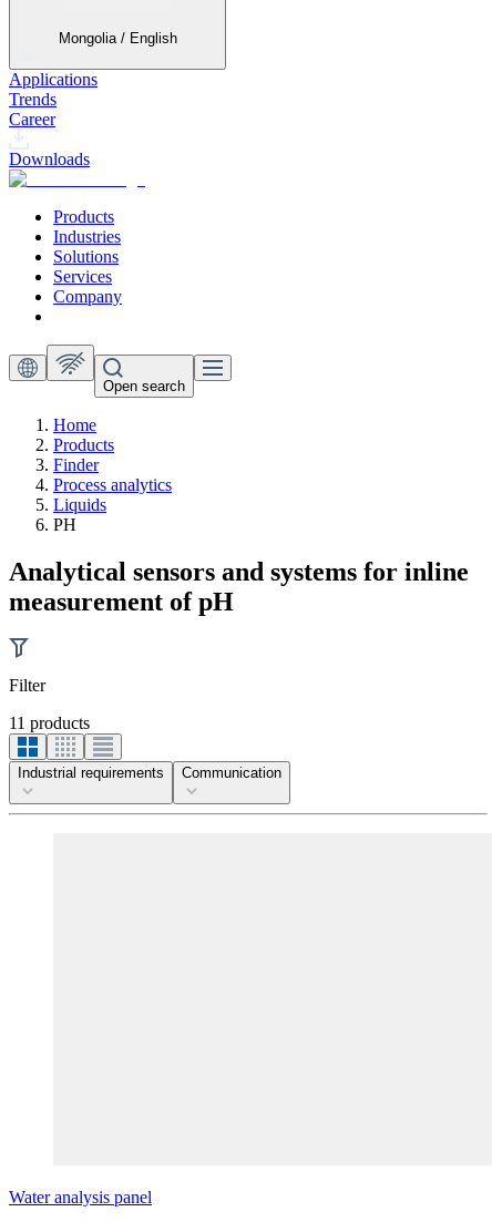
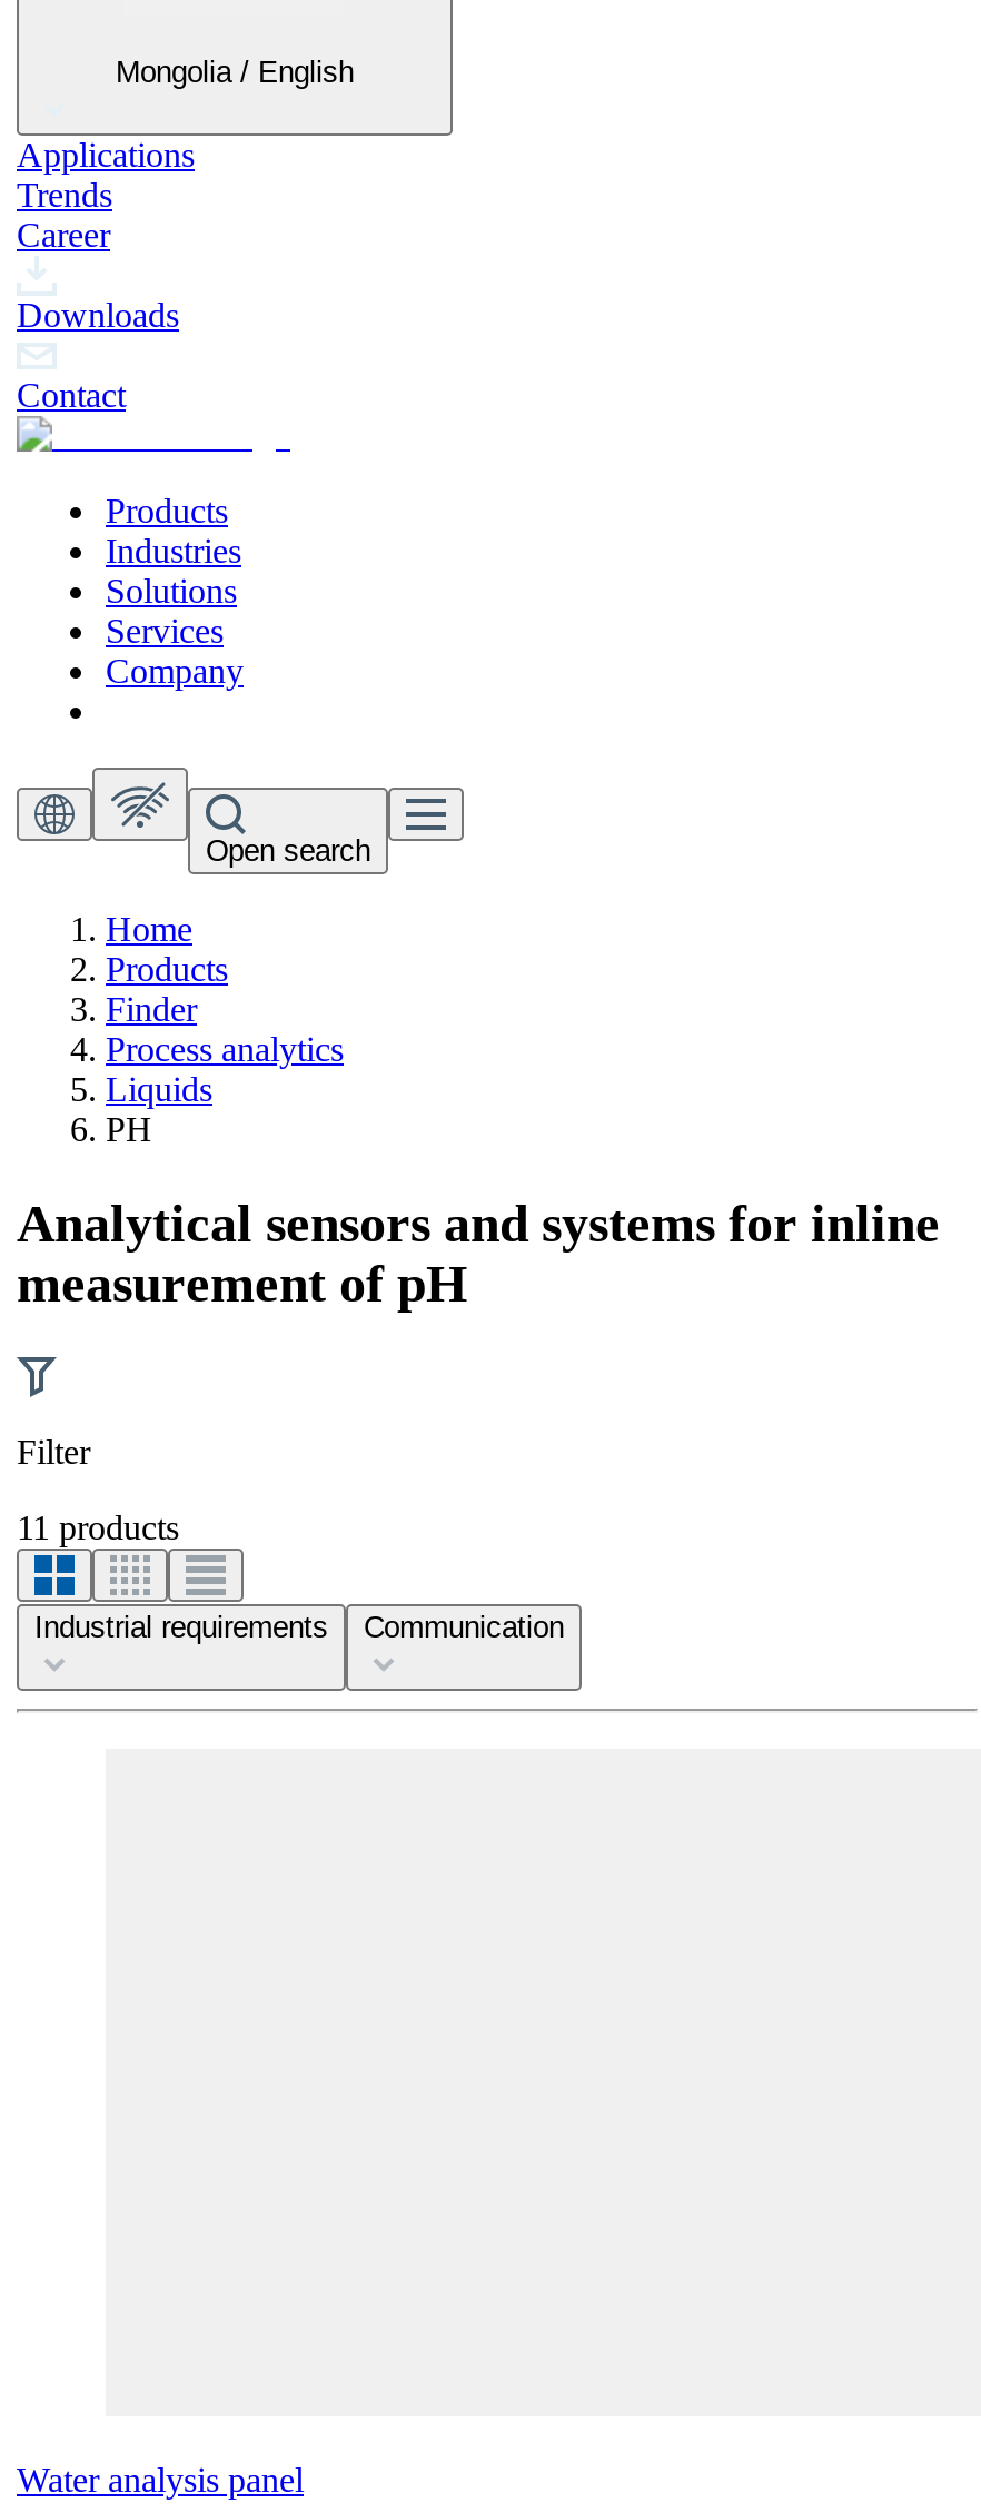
+ Contact
